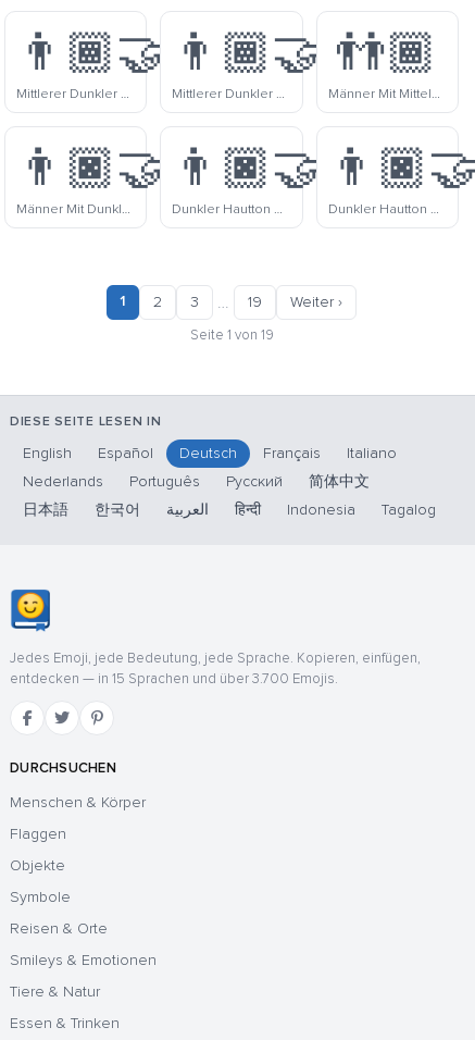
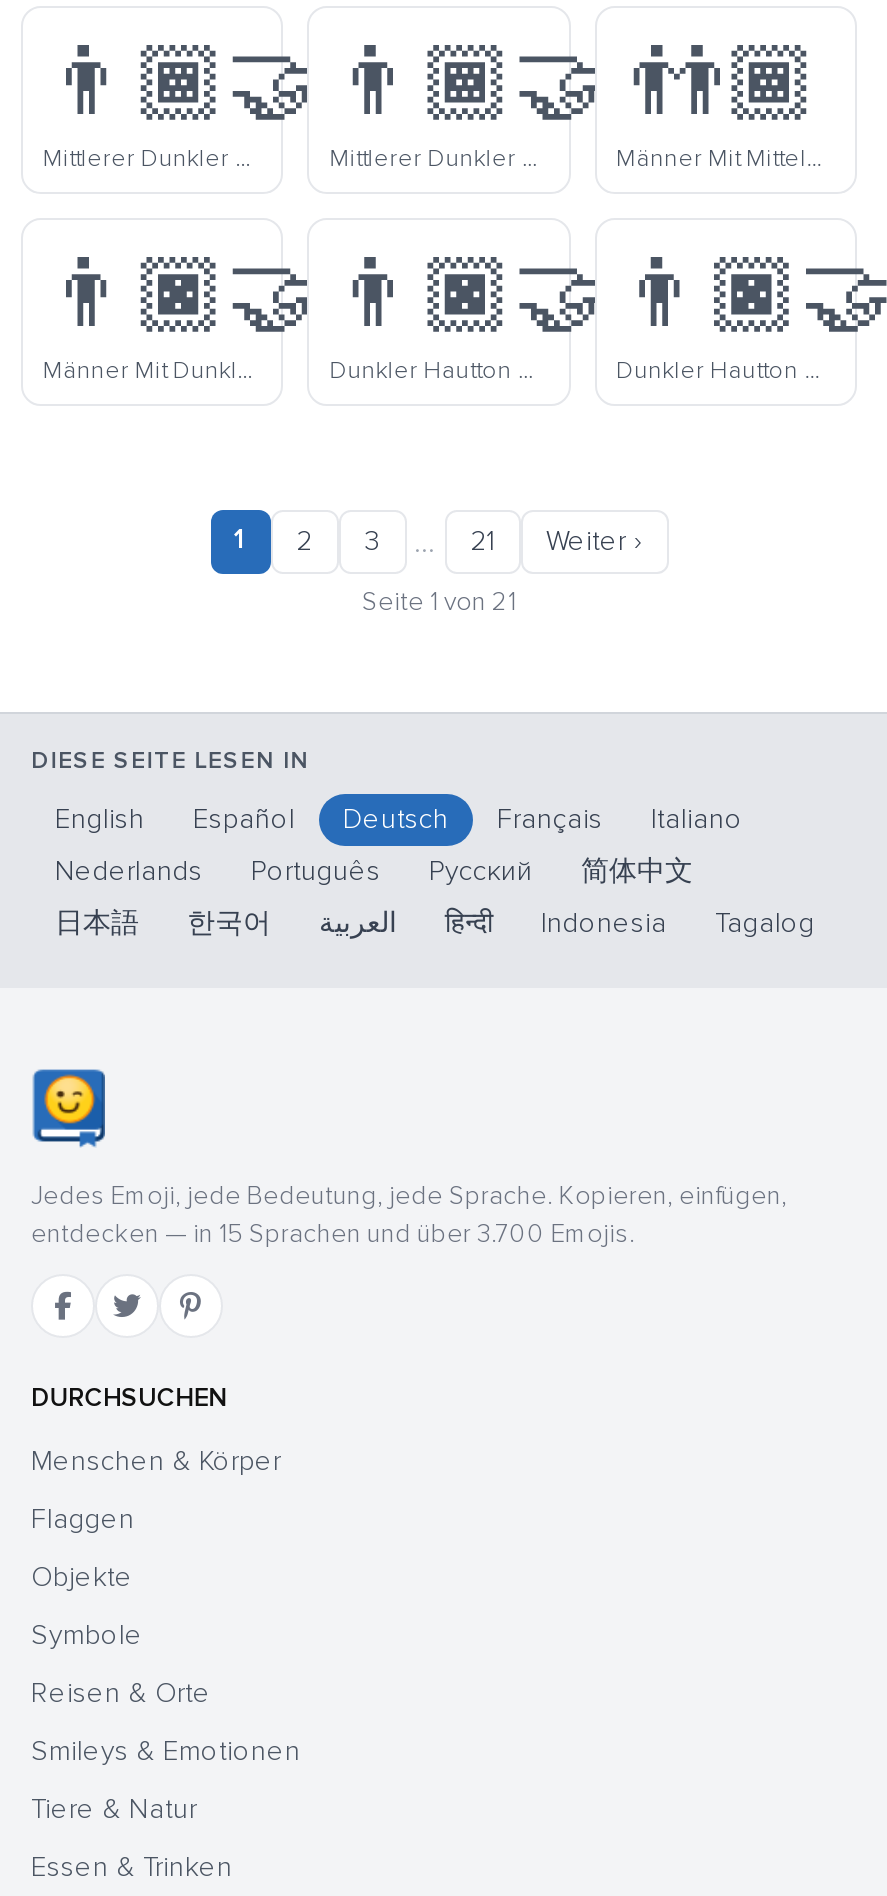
- 19
+ 21

- Seite 1 von 19
+ Seite 1 von 21
